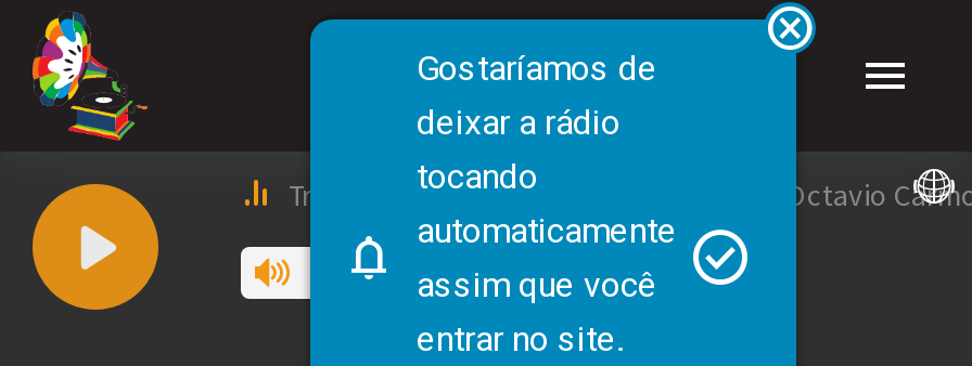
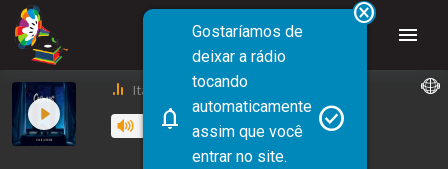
- [image]
+ [image]
